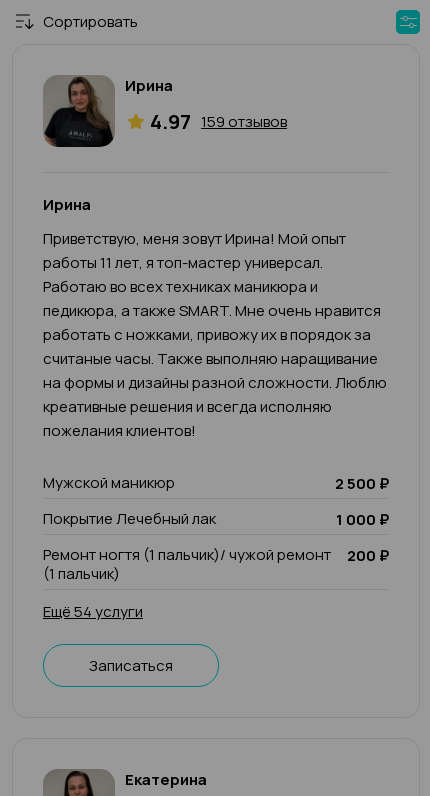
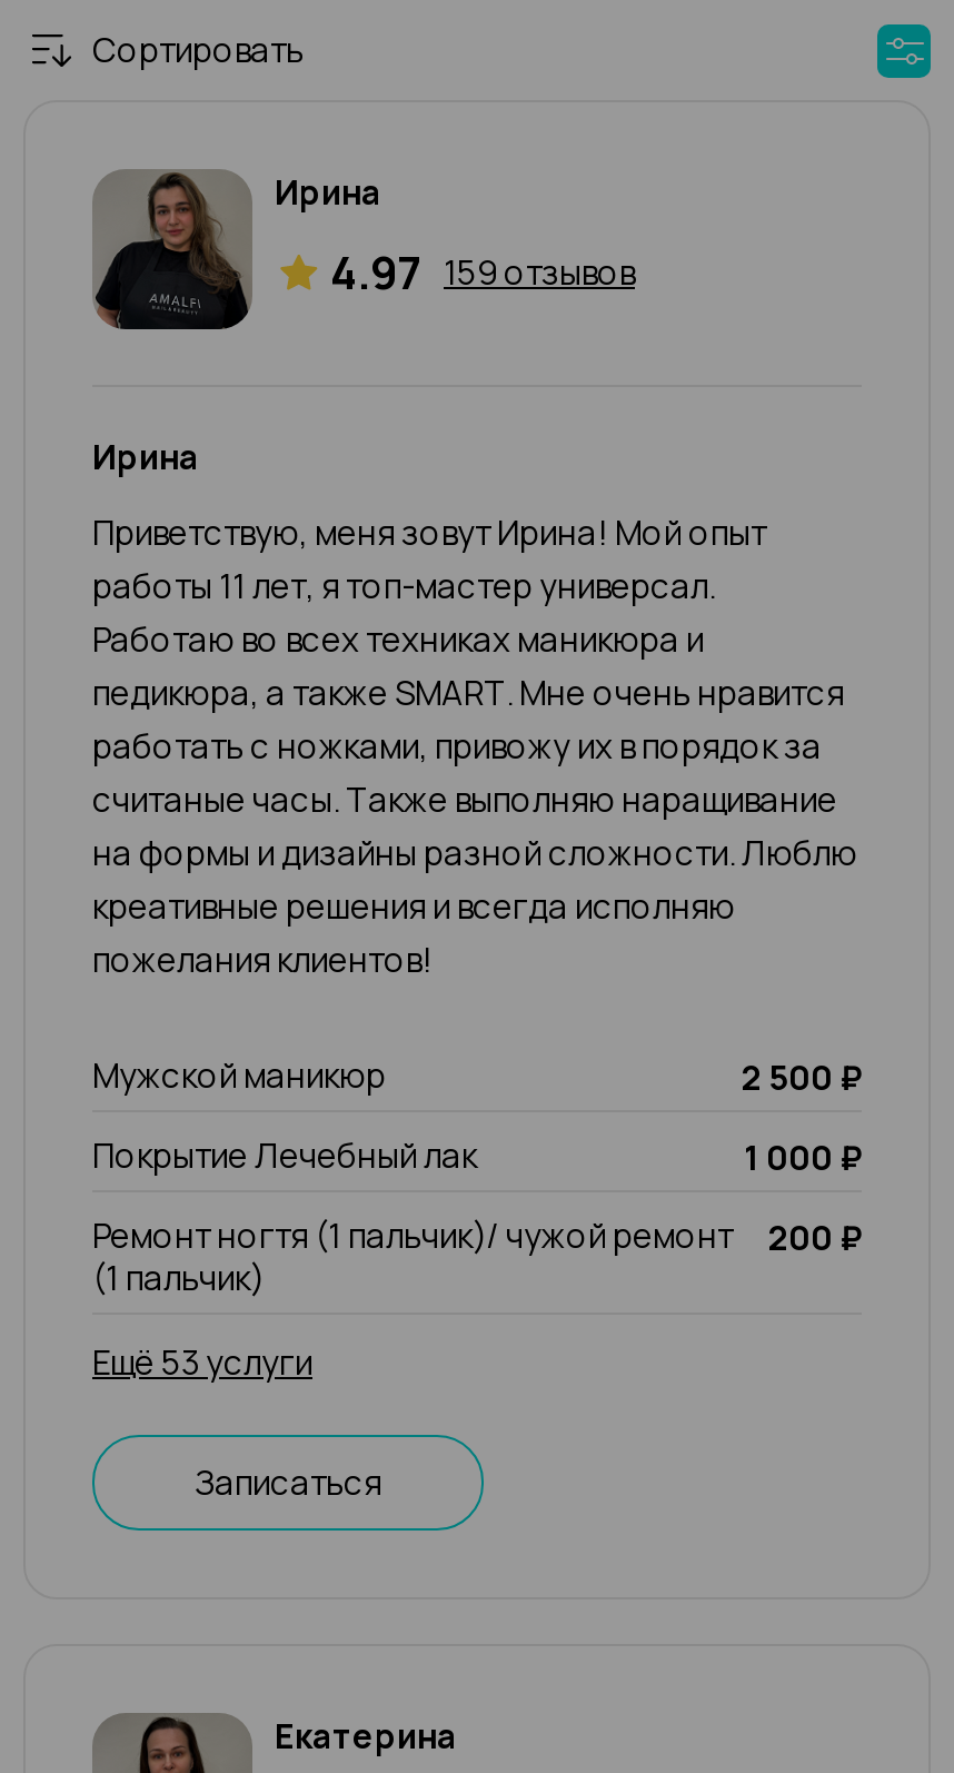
- Ещё 54 услуги
+ Ещё 53 услуги
